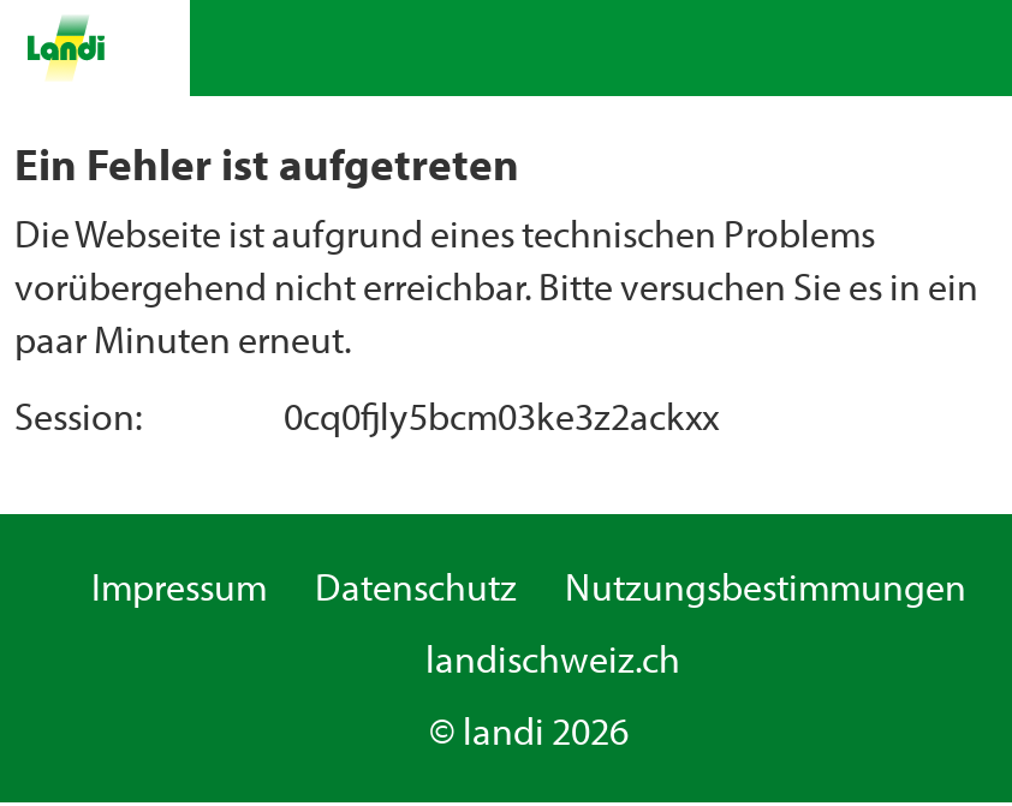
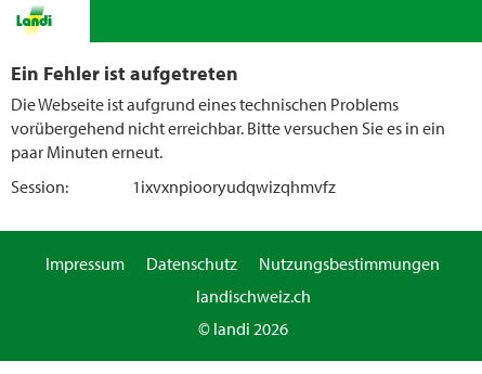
- 0cq0fjly5bcm03ke3z2ackxx
+ 1ixvxnpiooryudqwizqhmvfz
